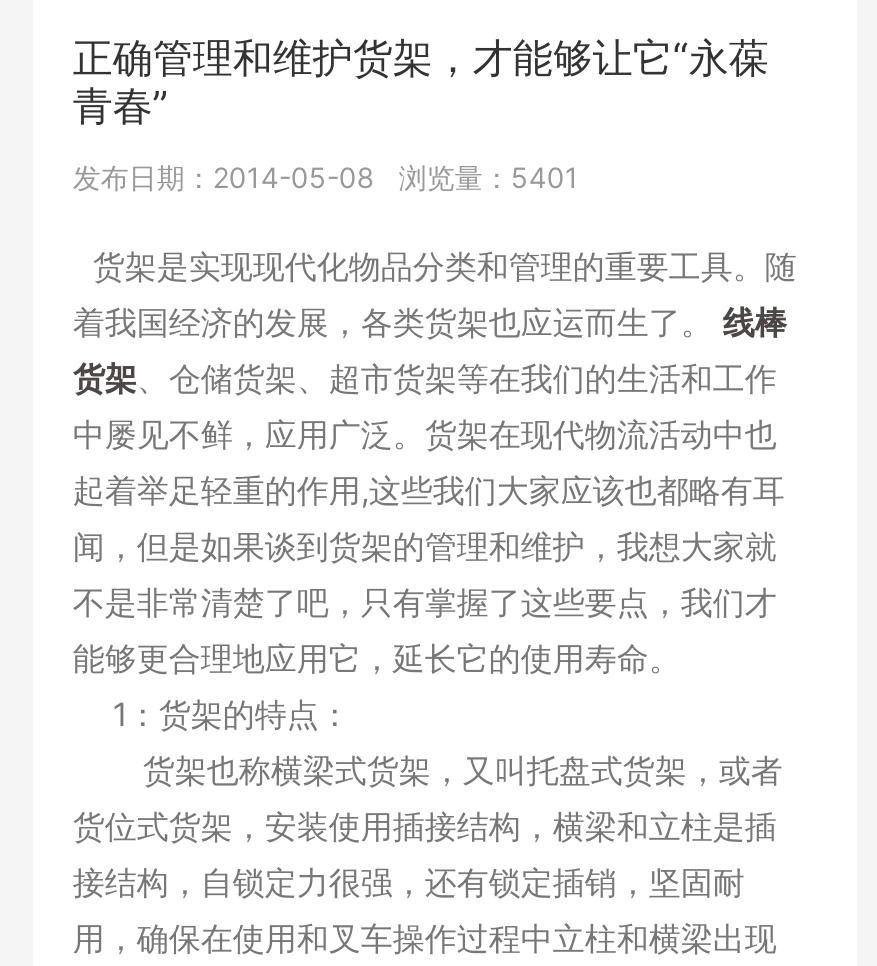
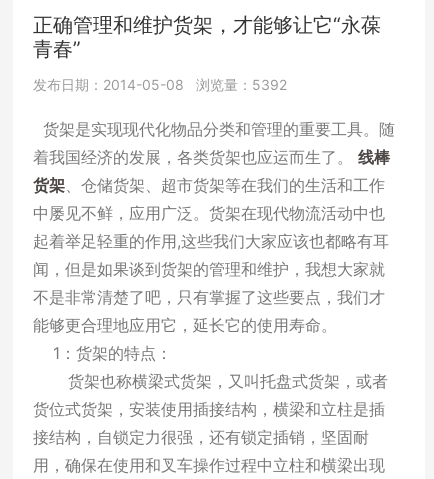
- 发布日期：2014-05-08 浏览量：5401
+ 发布日期：2014-05-08 浏览量：5392
